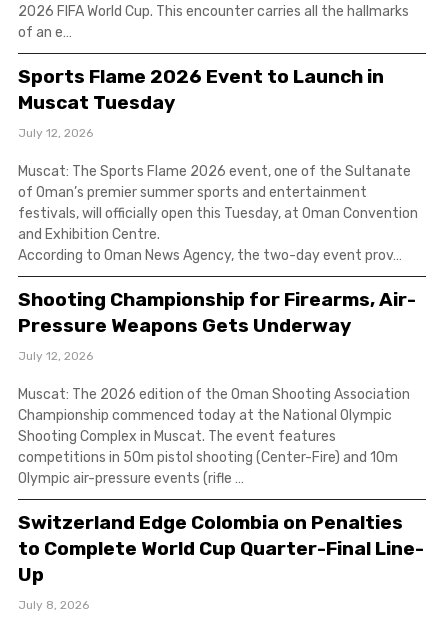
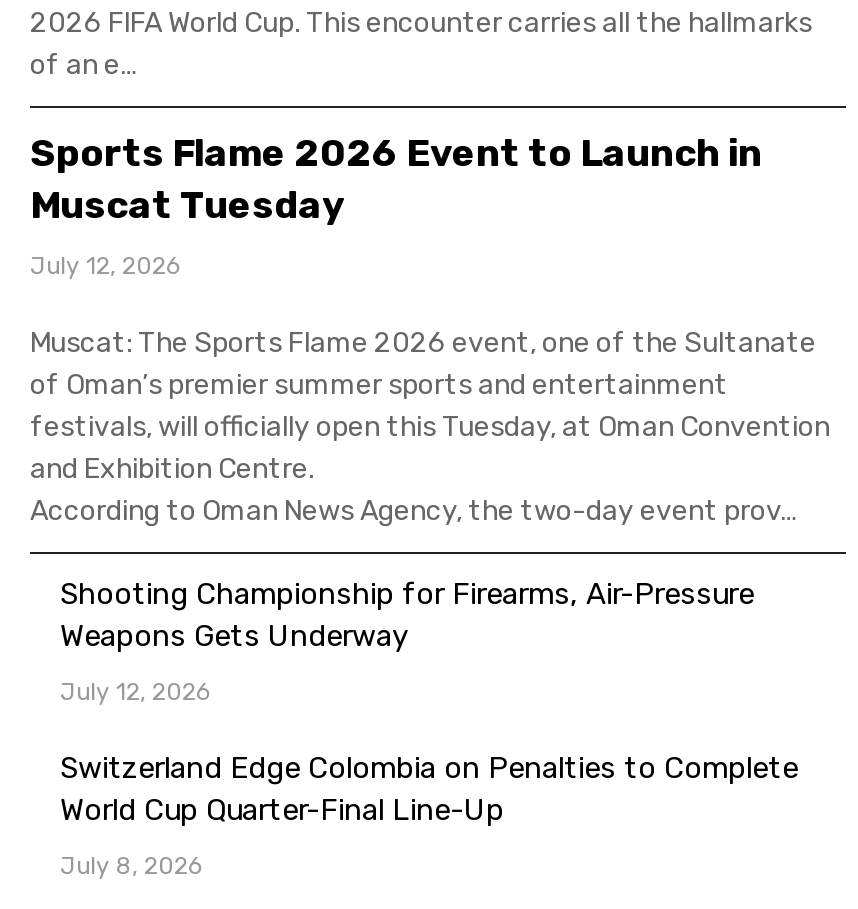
- Muscat: The 2026 edition of the Oman Shooting Association
- Championship commenced today at the National Olympic
- Shooting Complex in Muscat. The event features
- competitions in 50m pistol shooting (Center-Fire) and 10m
- Olympic air-pressure events (rifle …
- Switzerland Edge Colombia on Penalties
- to Complete World Cup Quarter-Final Line-
- Up
+ Switzerland Edge Colombia on Penalties to Complete
+ World Cup Quarter-Final Line-Up
